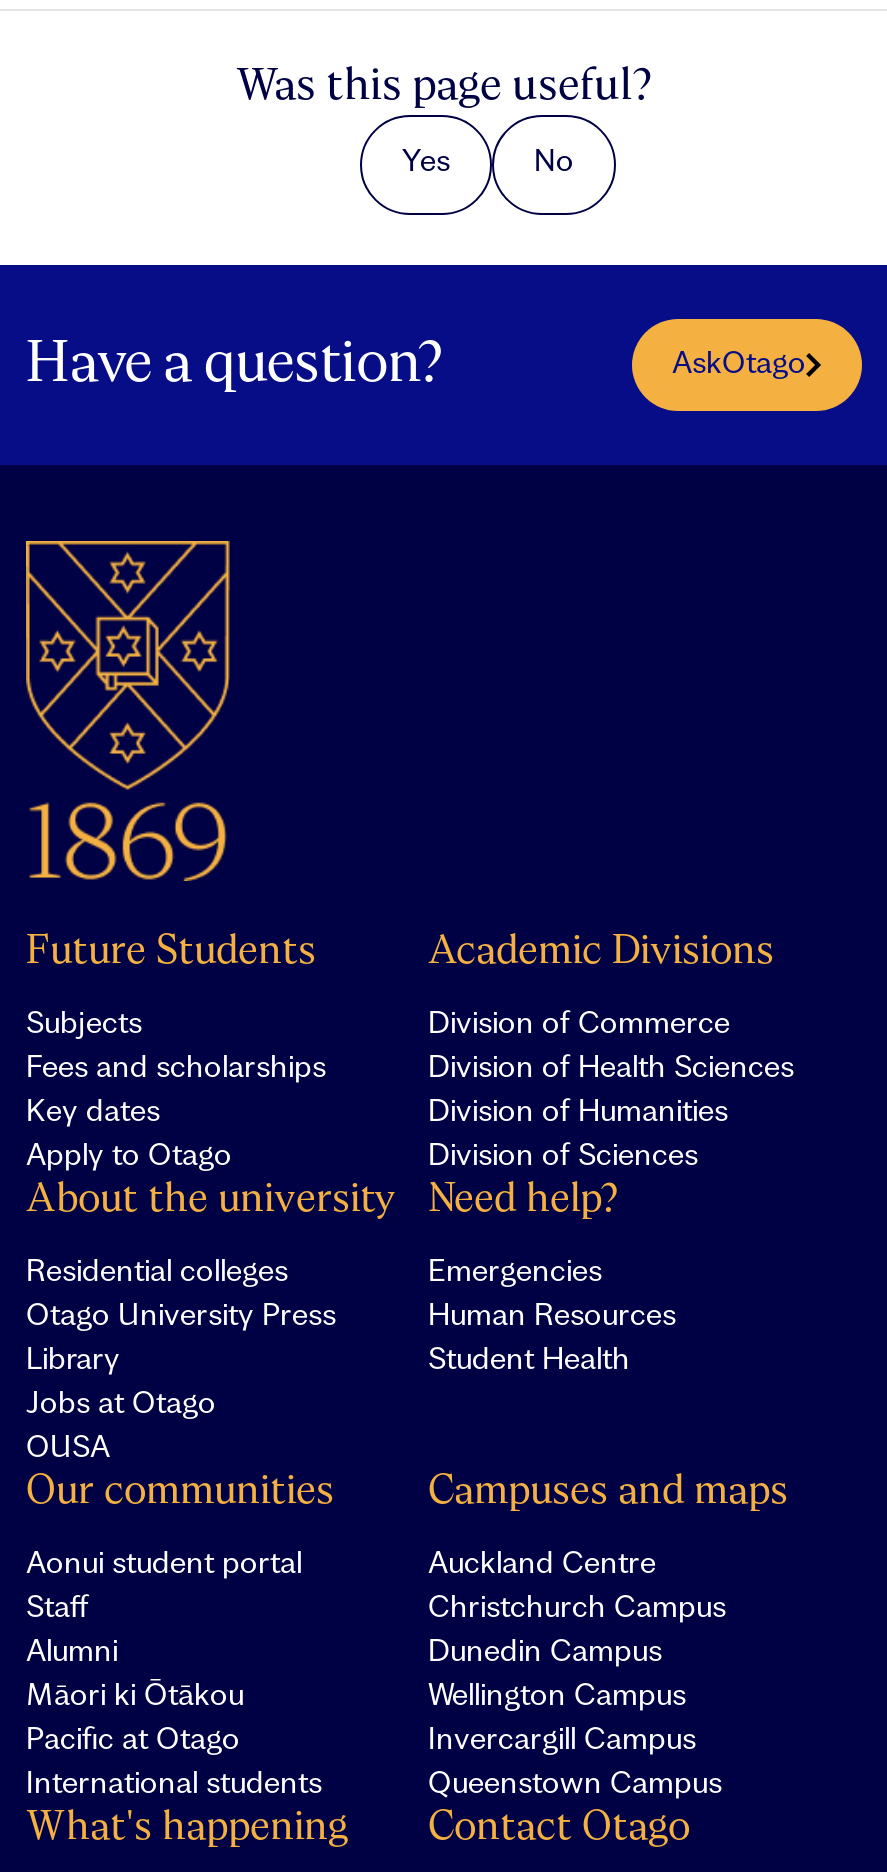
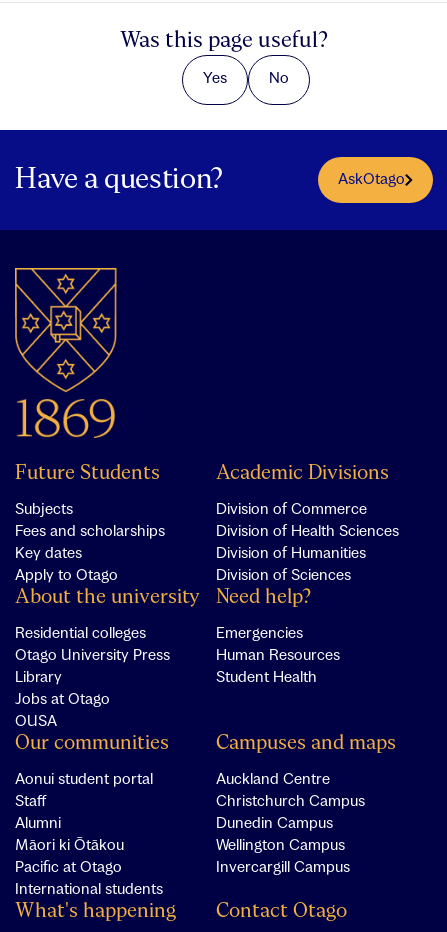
- Queenstown Campus
